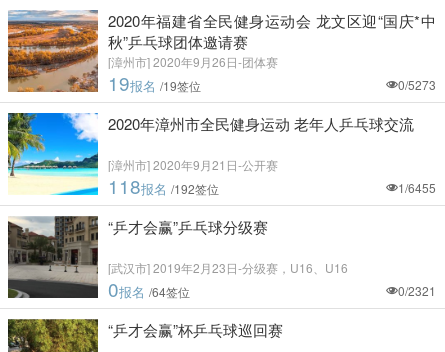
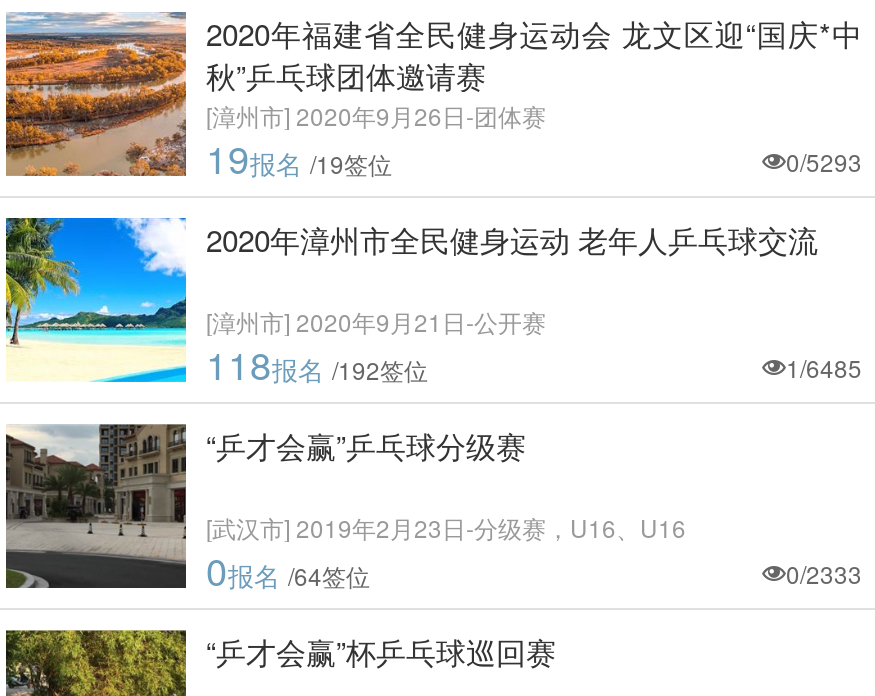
- 0/5273
+ 0/5293

- 1/6455
+ 1/6485

- 0/2321
+ 0/2333
